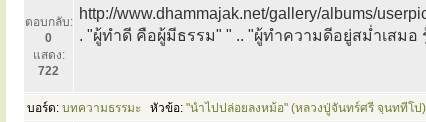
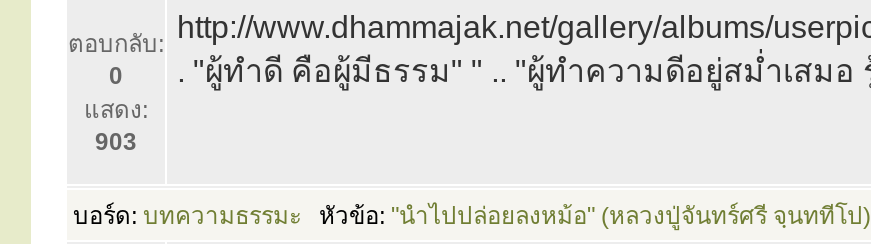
- 722
+ 903
